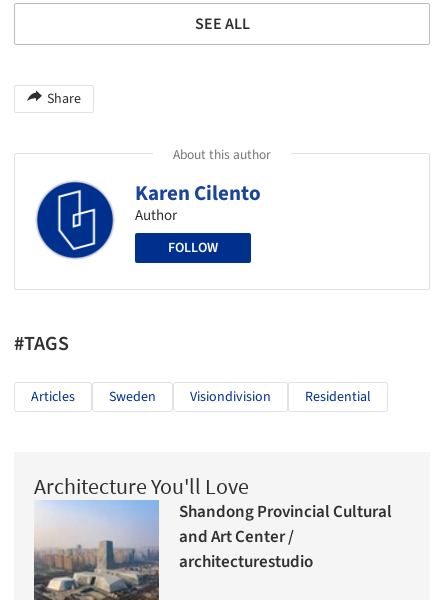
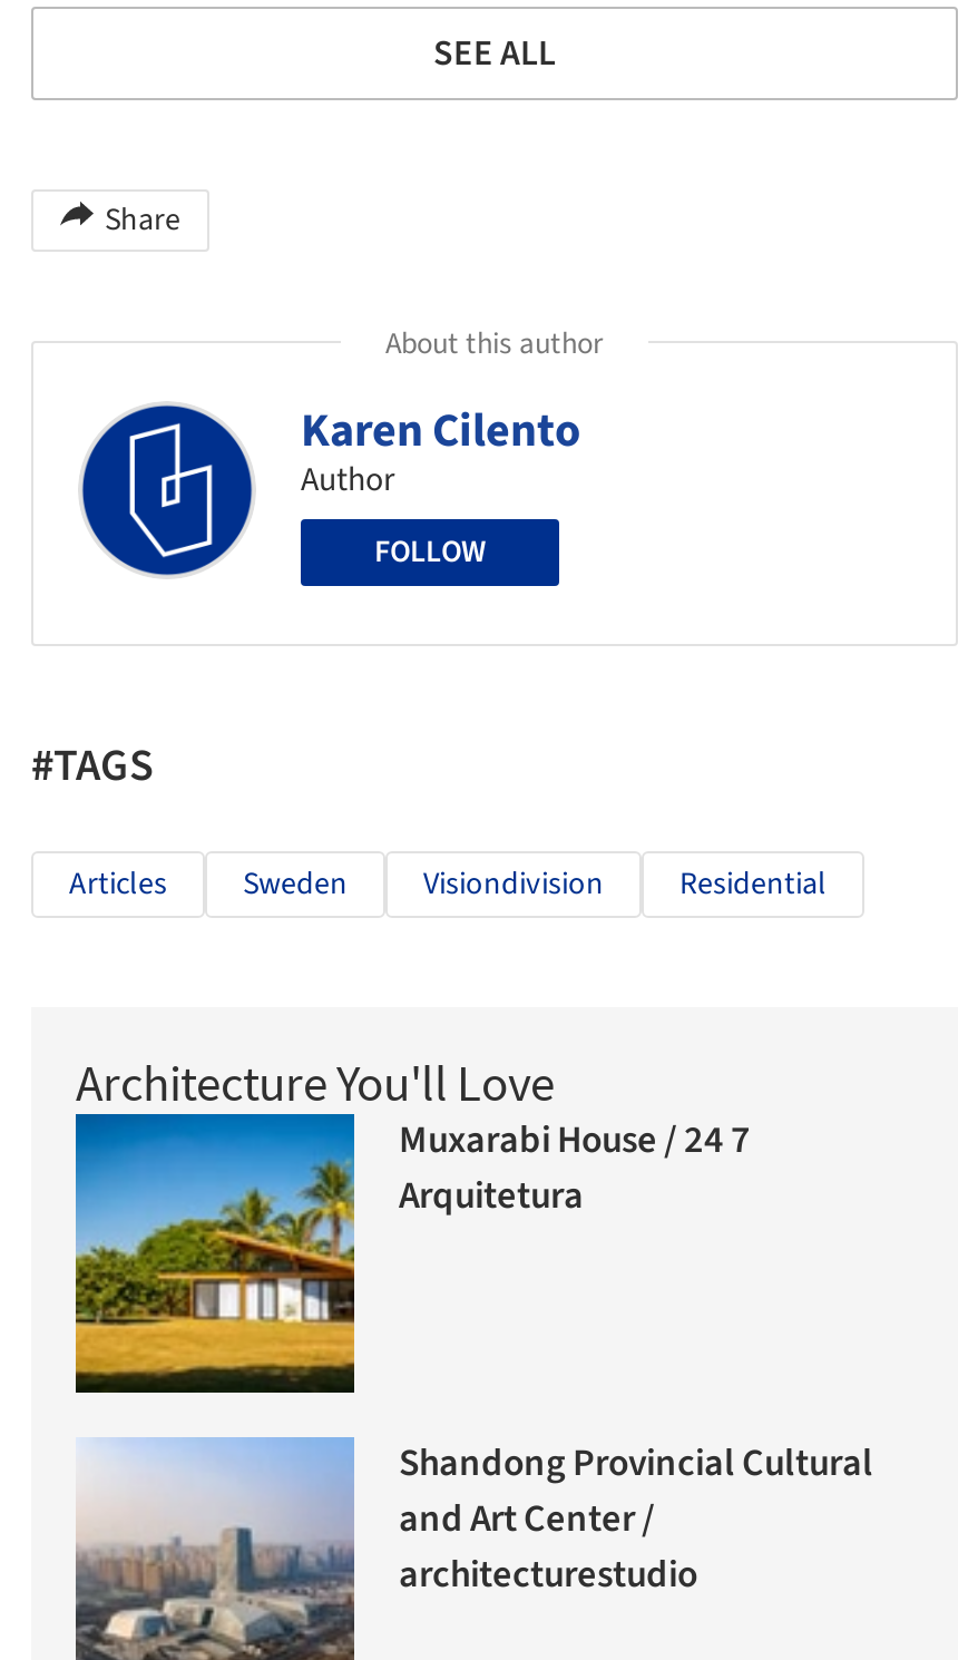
+ [image]
+ Muxarabi House / 24 7
+ Arquitetura
